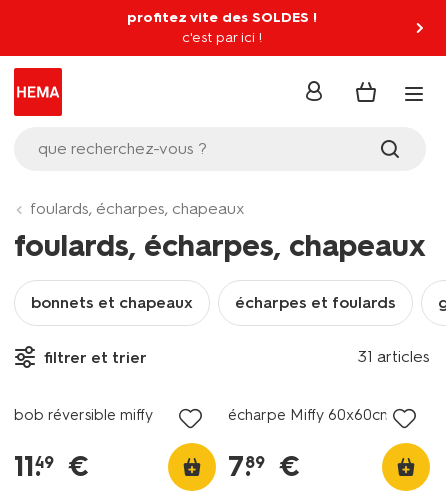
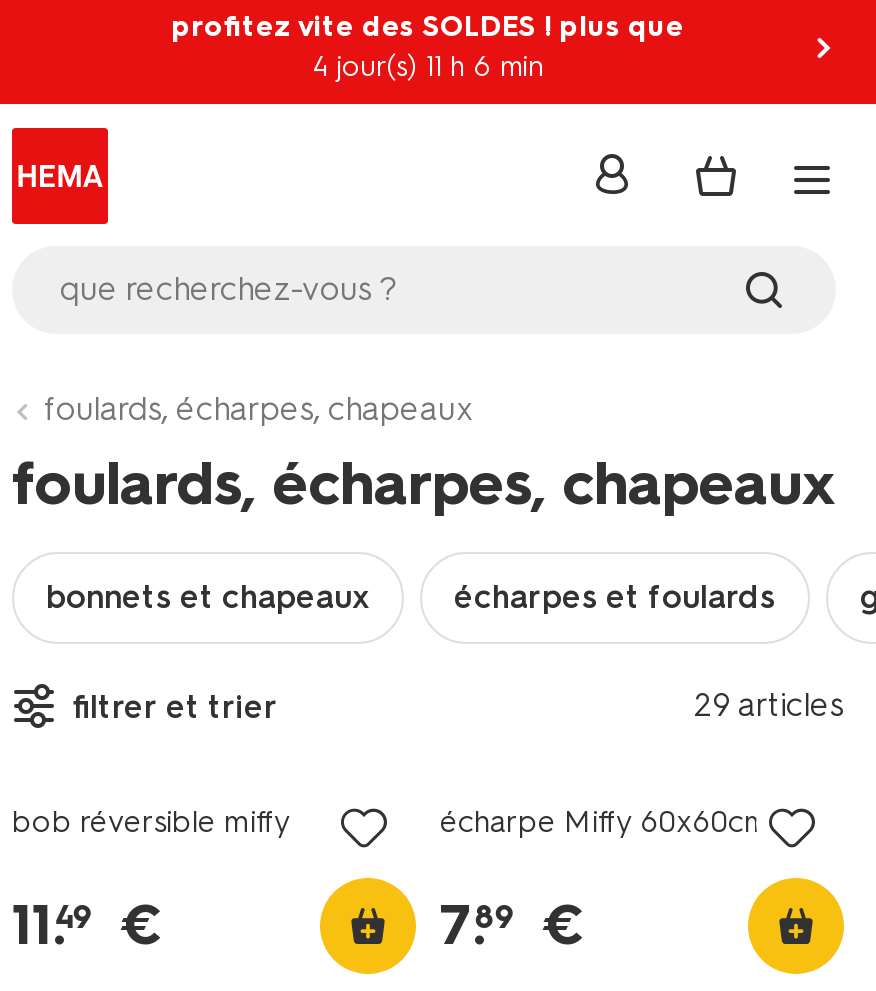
- profitez vite des SOLDES !
- c'est par ici !
+ profitez vite des SOLDES ! plus que
+ 4 jour(s) 11 h 6 min

- 31 articles
+ 29 articles
